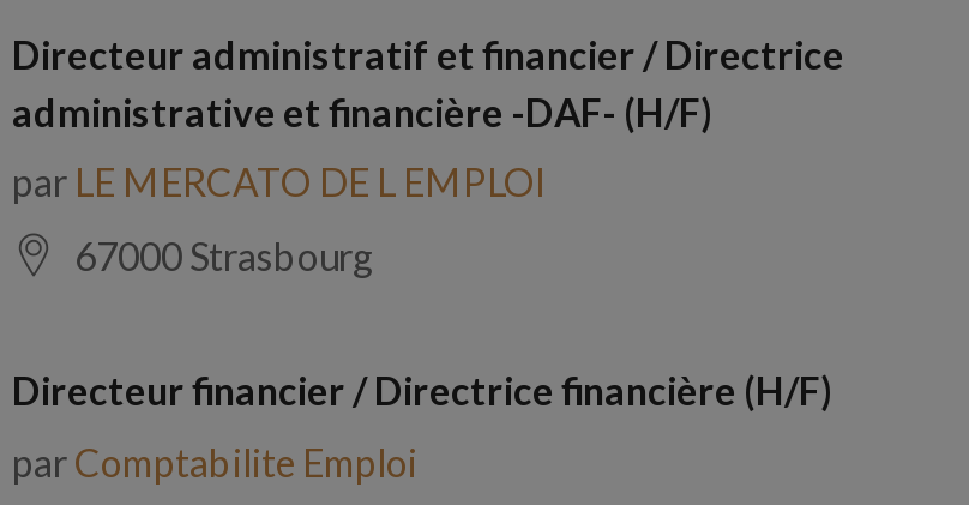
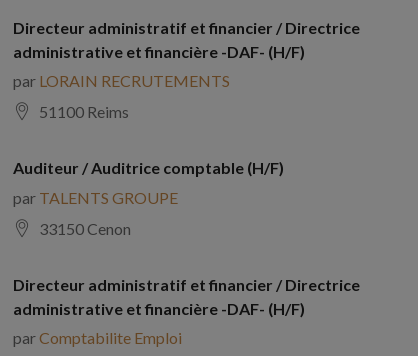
- par LE MERCATO DE L EMPLOI
- 67000 Strasbourg
- Directeur financier / Directrice financière (H/F)
+ par LORAIN RECRUTEMENTS
+ 51100 Reims
+ Auditeur / Auditrice comptable (H/F)
+ par TALENTS GROUPE
+ 33150 Cenon
+ Directeur administratif et financier / Directrice
+ administrative et financière -DAF- (H/F)
